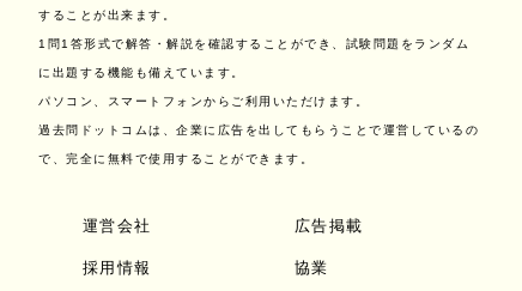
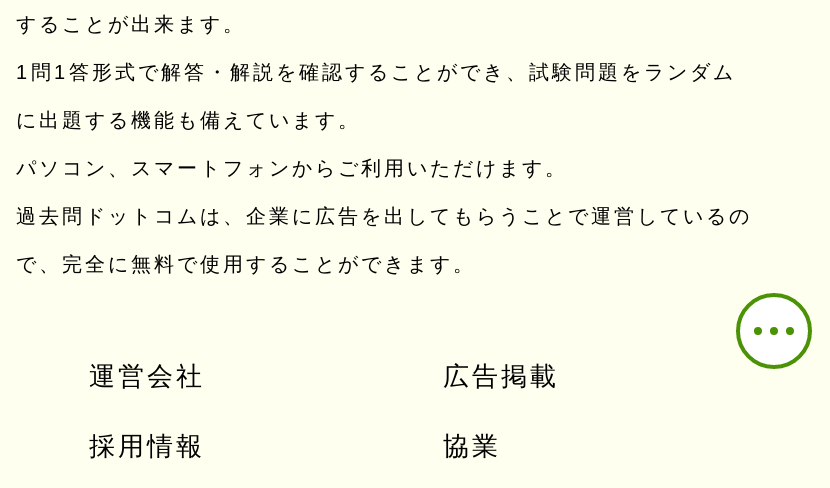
+ [image]
